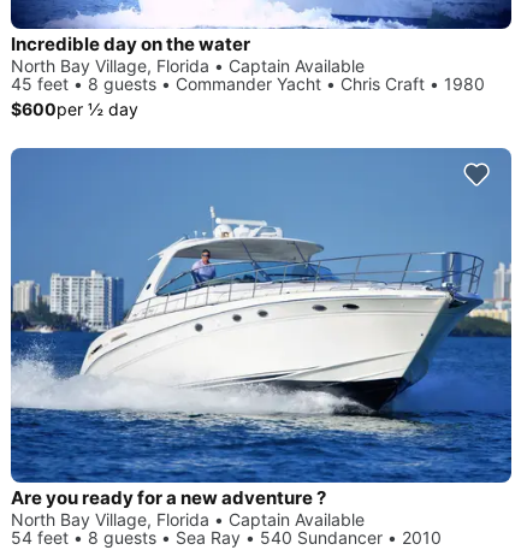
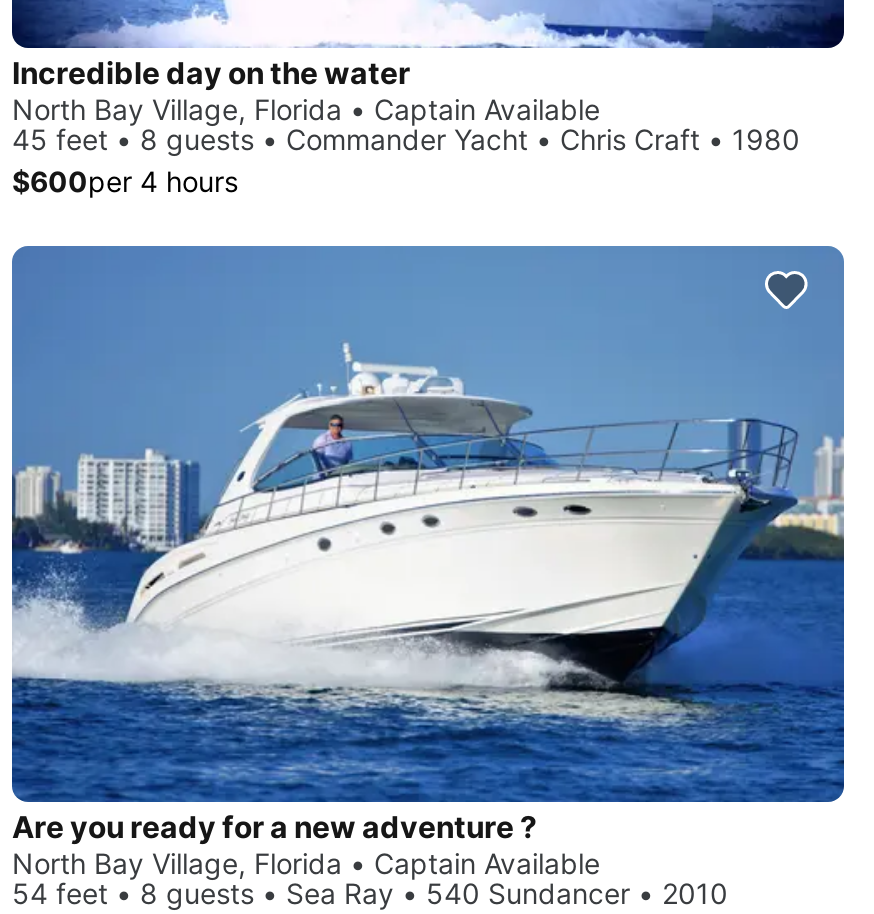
- $600per ½ day
+ $600per 4 hours
